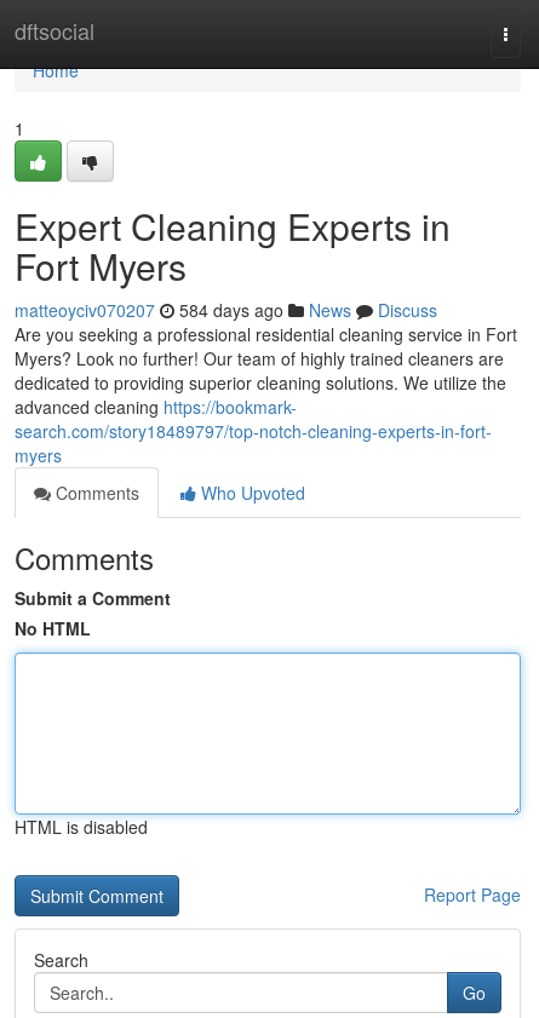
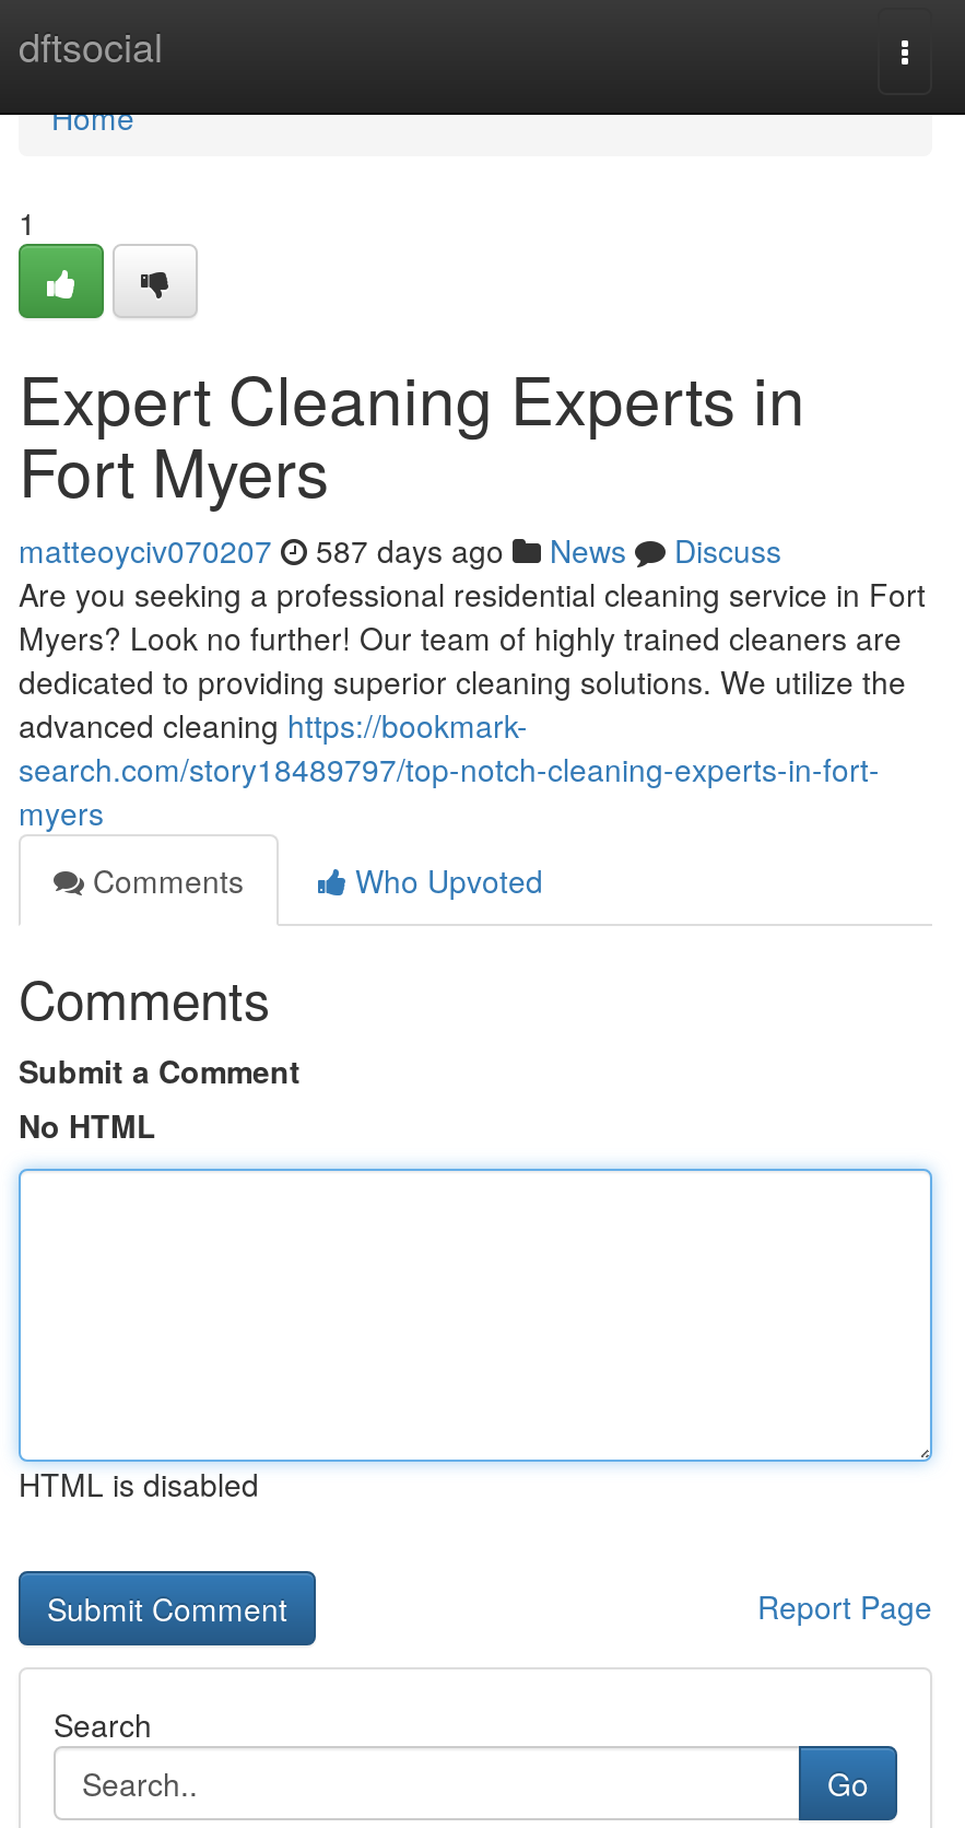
- matteoyciv070207 584 days ago News Discuss
+ matteoyciv070207 587 days ago News Discuss
